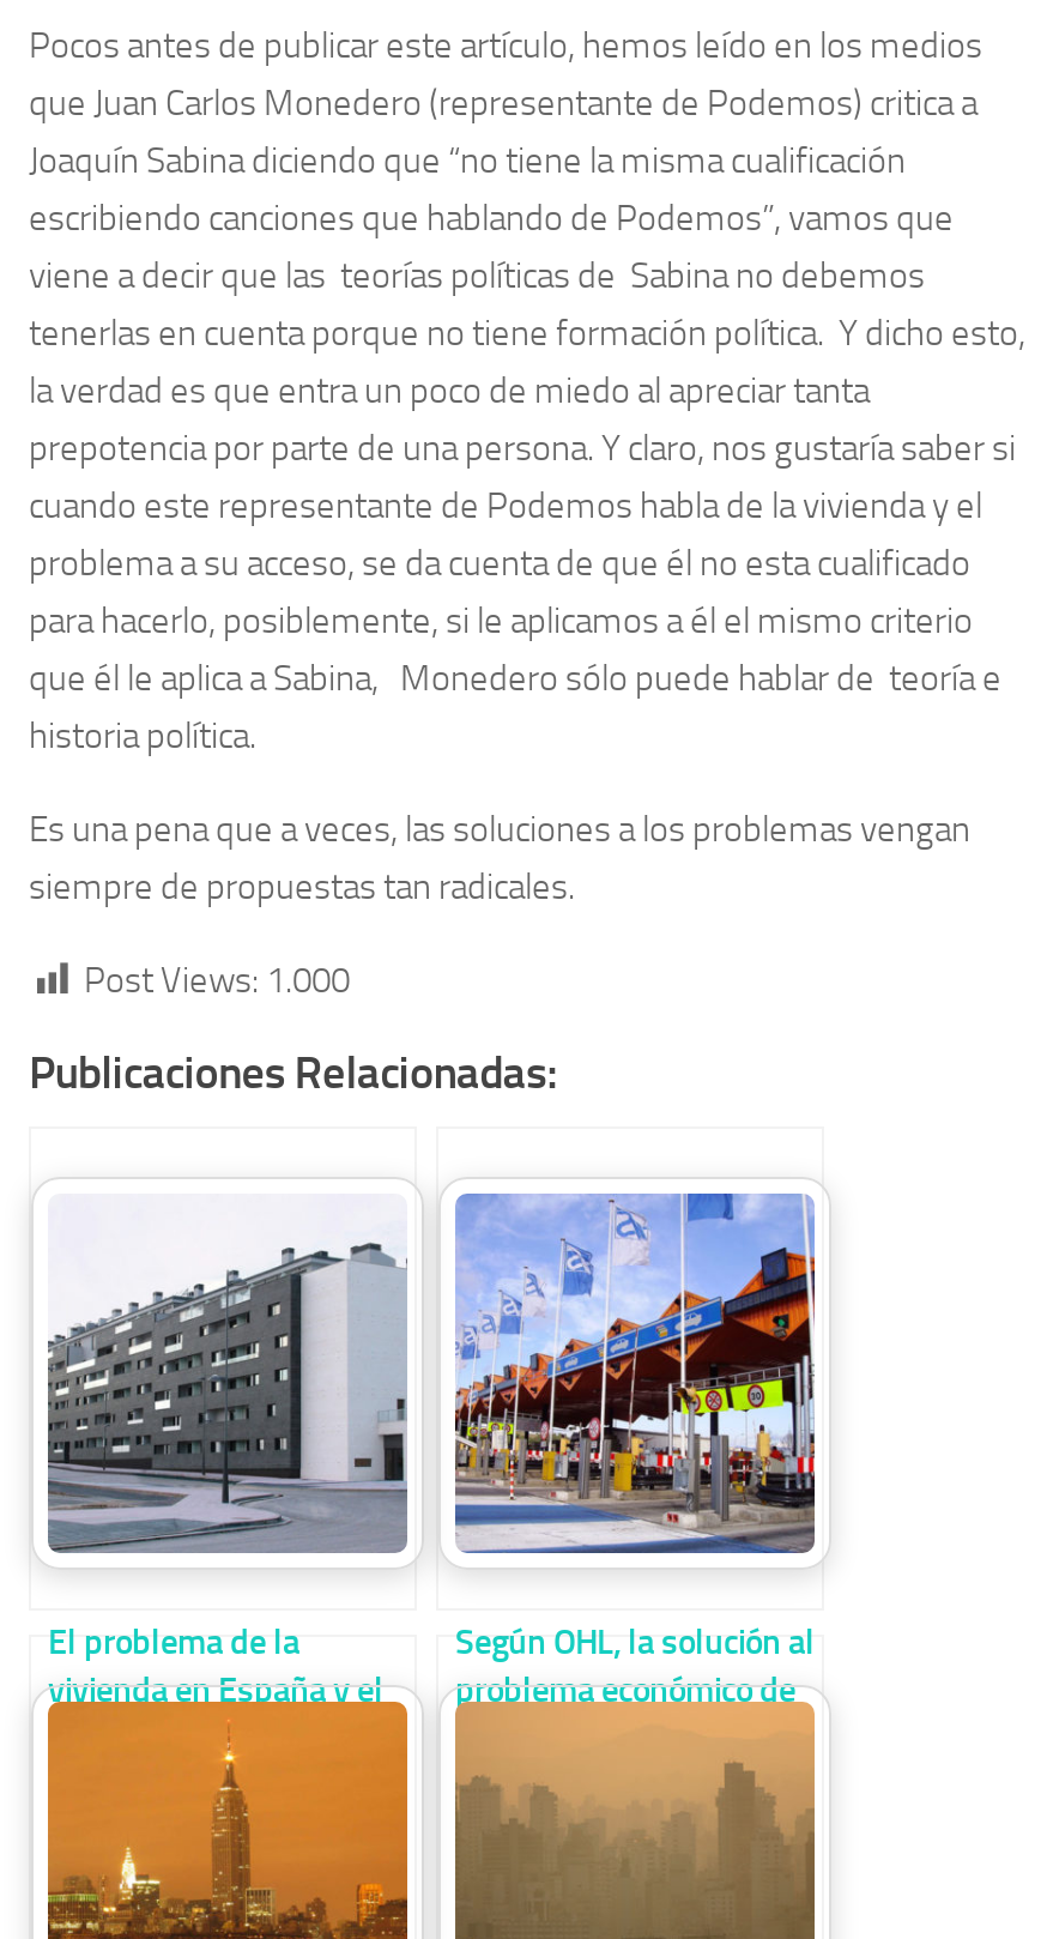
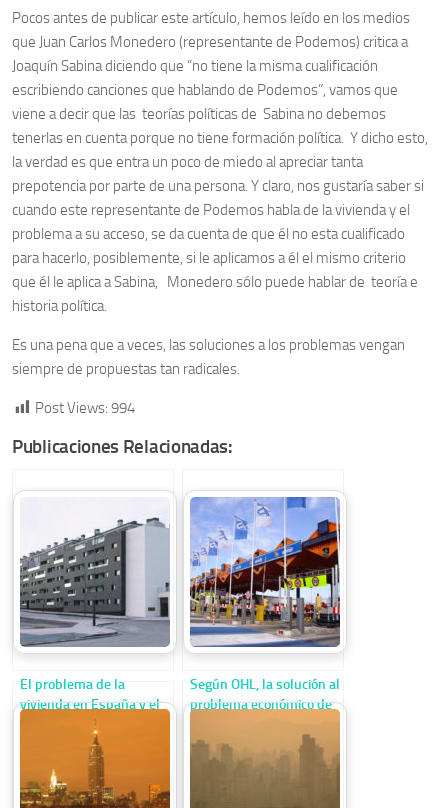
- Post Views: 1.000
+ Post Views: 994
